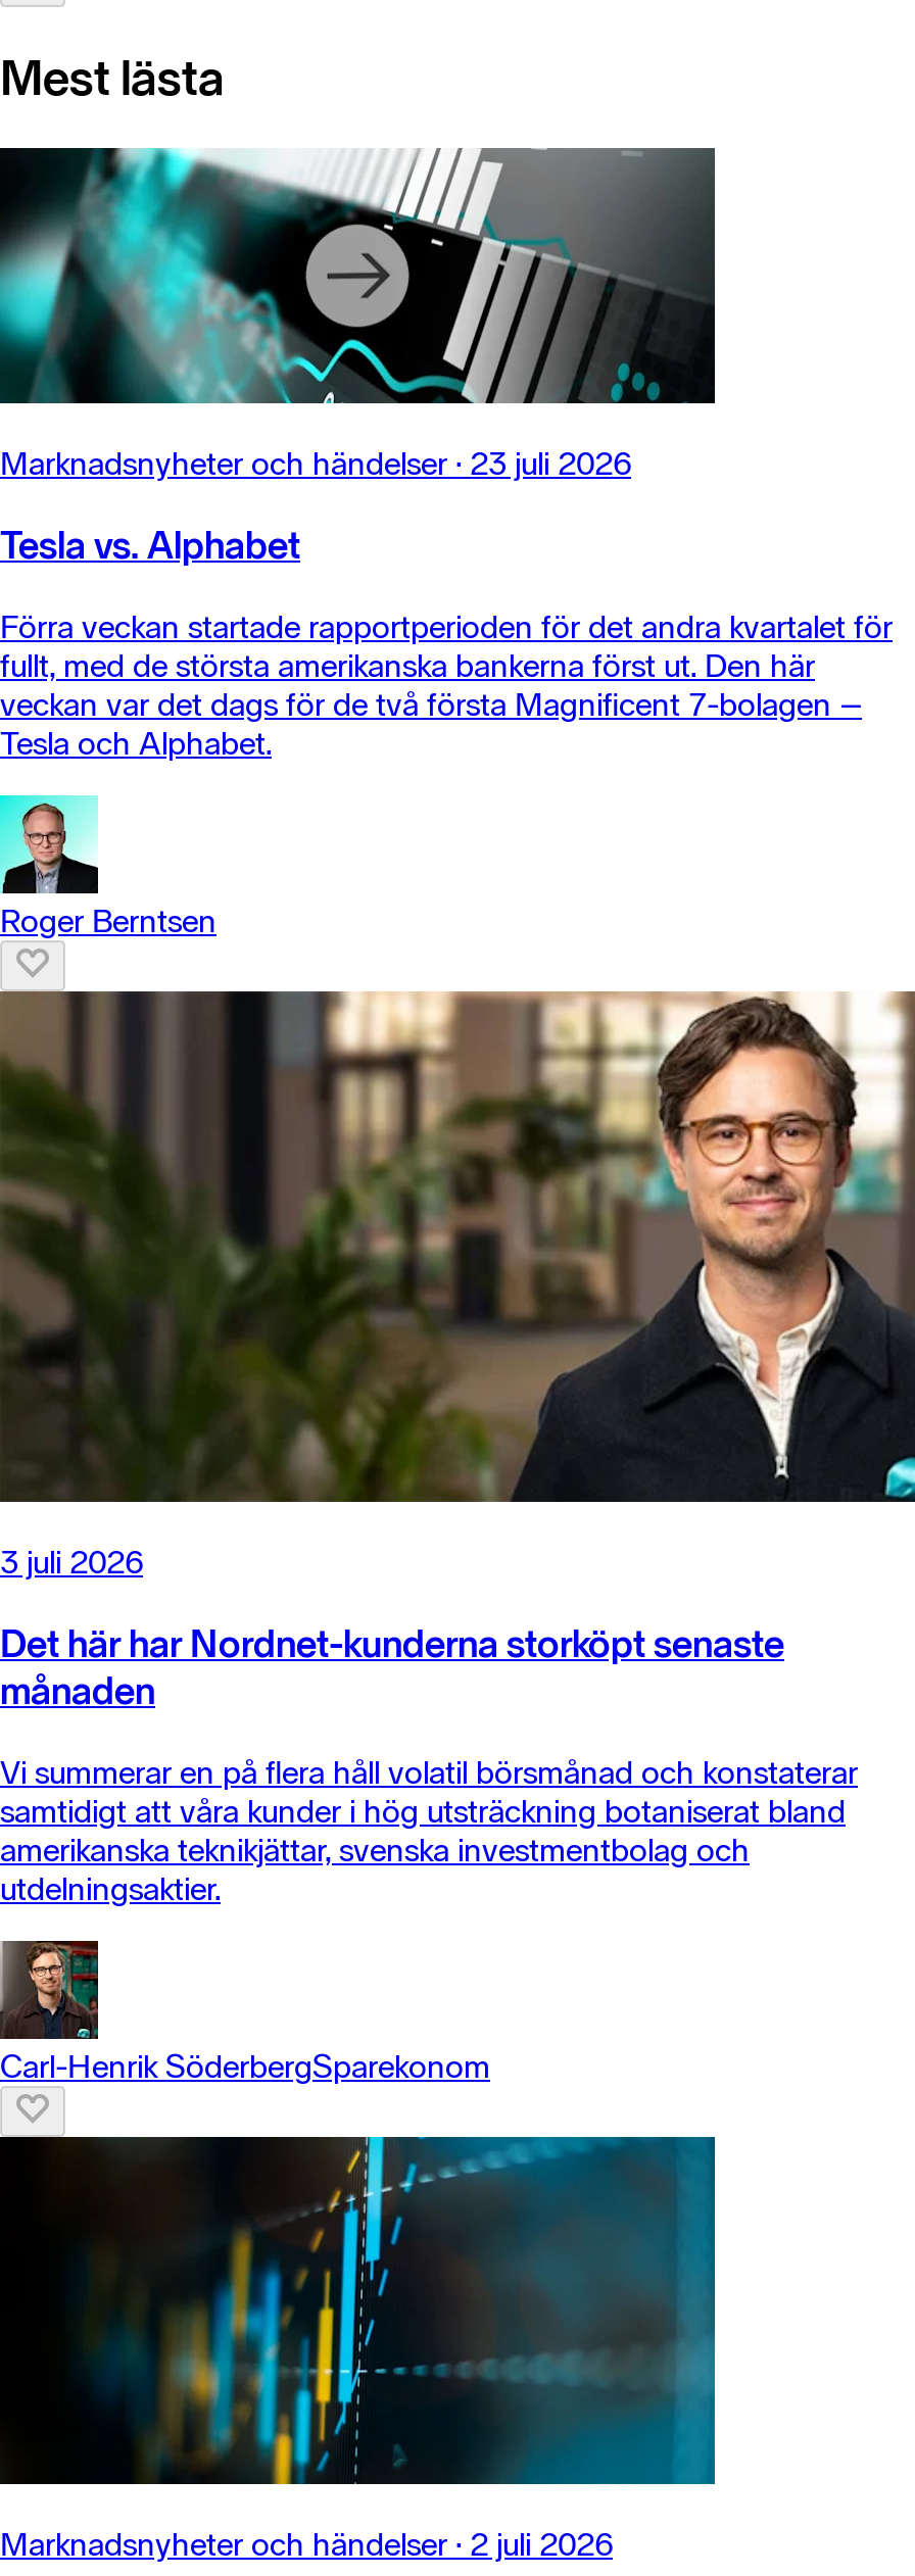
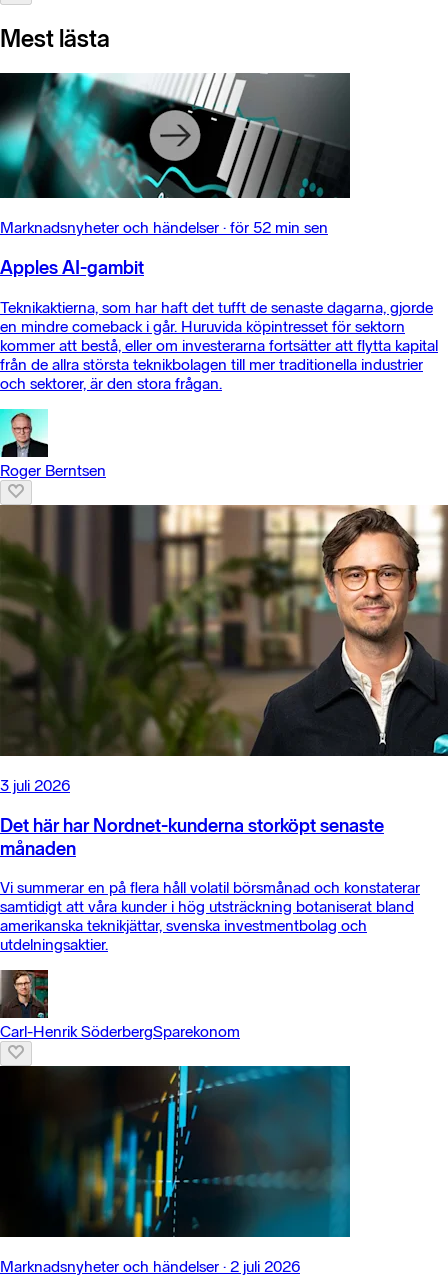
- Marknadsnyheter och händelser · 23 juli 2026
+ Marknadsnyheter och händelser · för 52 min sen

- Tesla vs. Alphabet
+ Apples AI-gambit

- Förra veckan startade rapportperioden för det andra kvartalet för
- fullt, med de största amerikanska bankerna först ut. Den här
- veckan var det dags för de två första Magnificent 7-bolagen –
- Tesla och Alphabet.
+ Teknikaktierna, som har haft det tufft de senaste dagarna, gjorde
+ en mindre comeback i går. Huruvida köpintresset för sektorn
+ kommer att bestå, eller om investerarna fortsätter att flytta kapital
+ från de allra största teknikbolagen till mer traditionella industrier
+ och sektorer, är den stora frågan.
